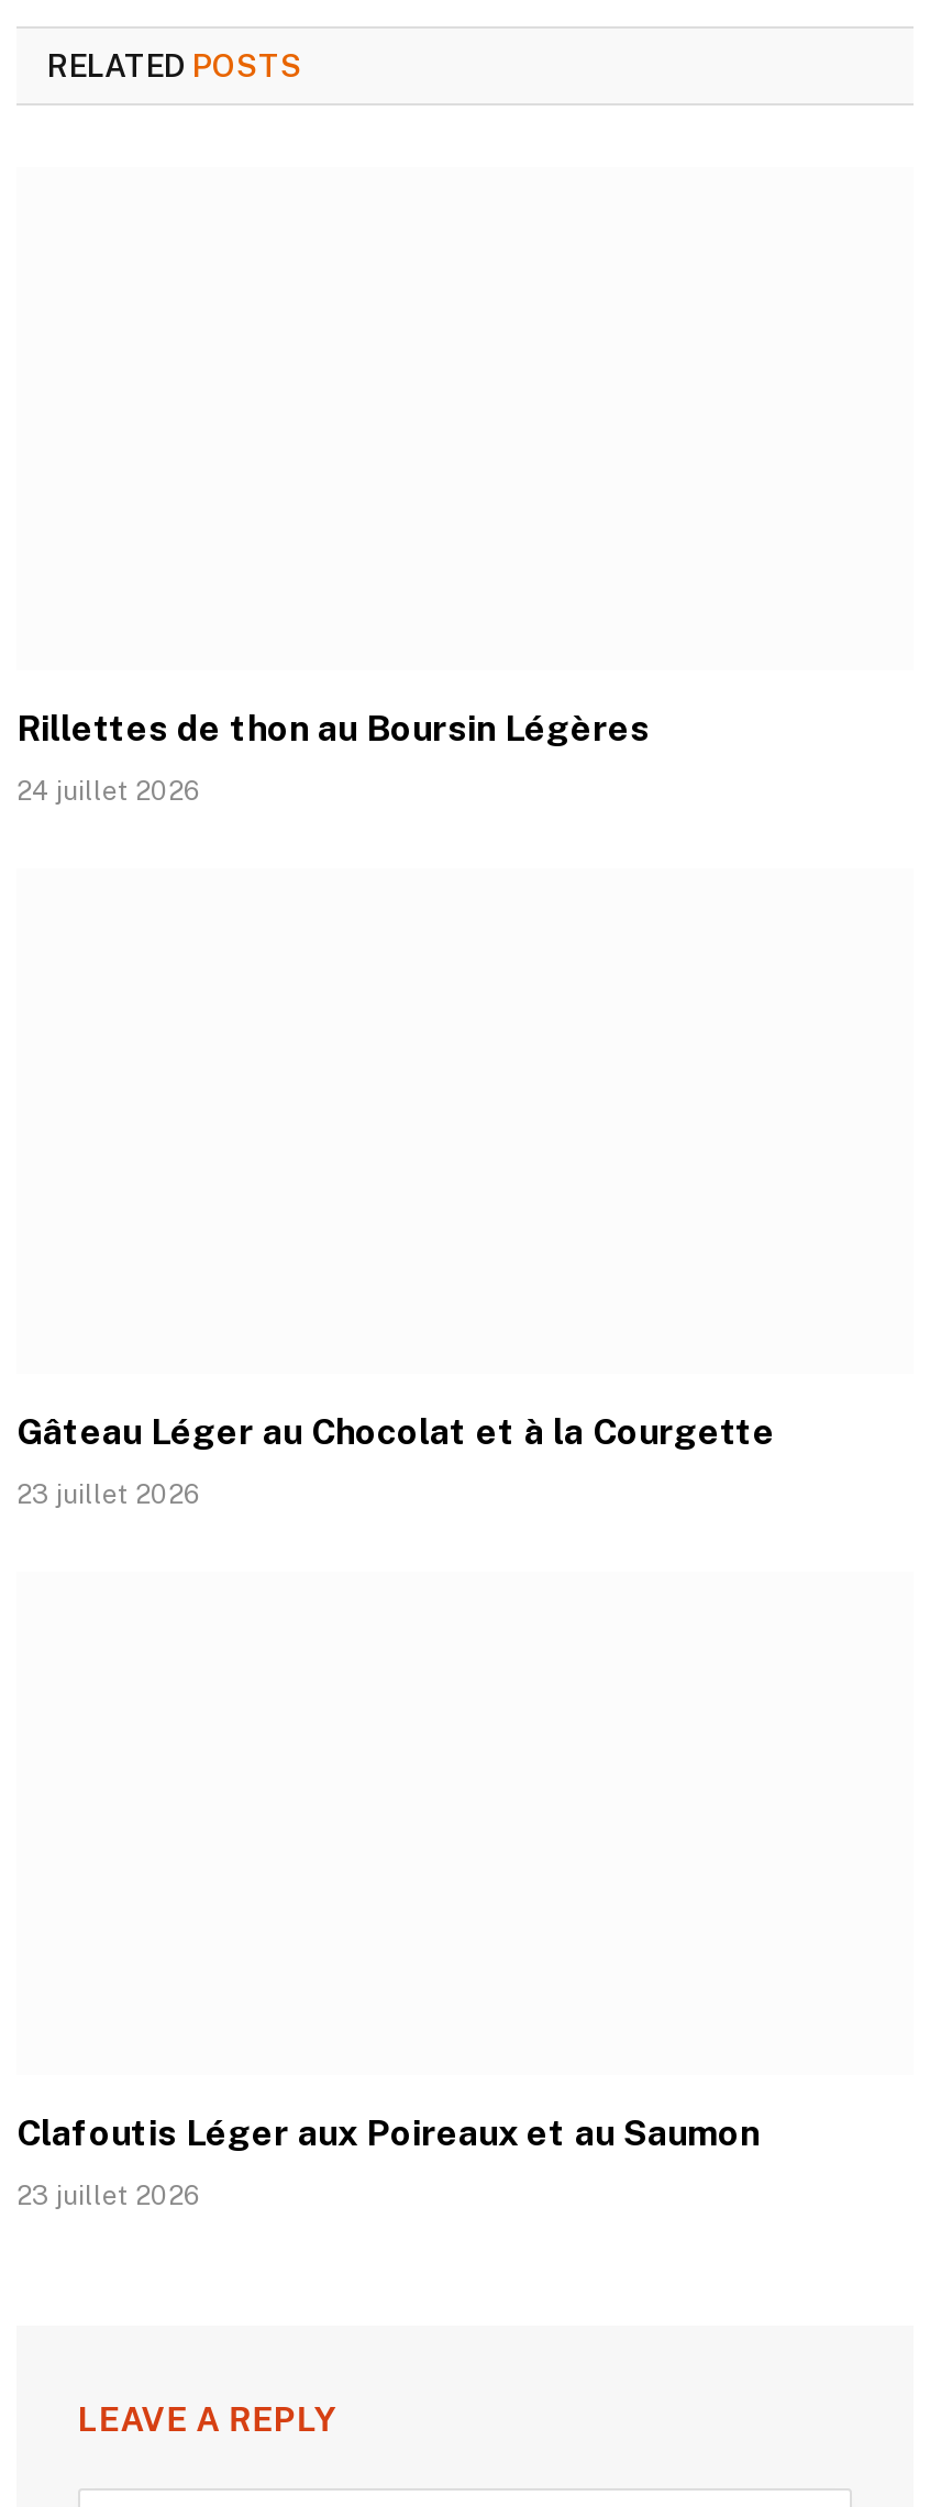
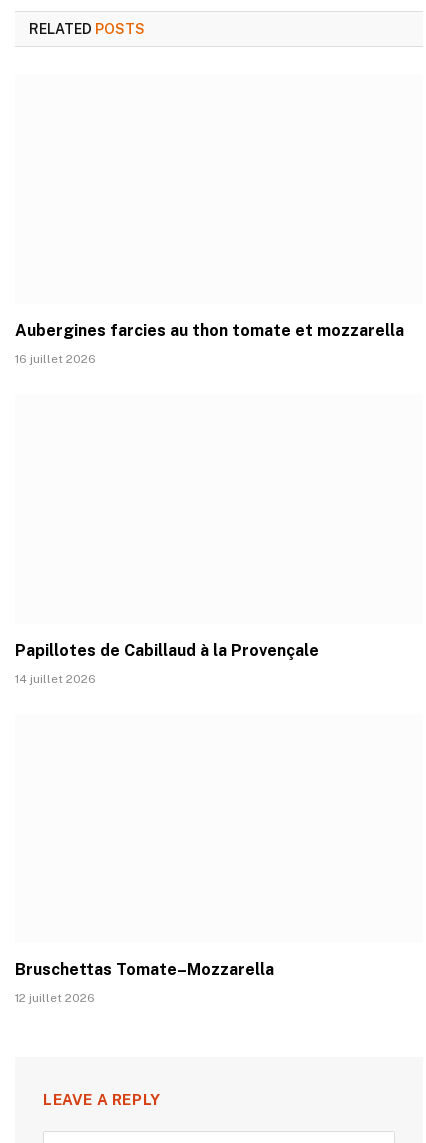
- Rillettes de thon au Boursin Légères
+ Aubergines farcies au thon tomate et mozzarella

- 24 juillet 2026
+ 16 juillet 2026

- Gâteau Léger au Chocolat et à la Courgette
+ Papillotes de Cabillaud à la Provençale

- 23 juillet 2026
+ 14 juillet 2026

- Clafoutis Léger aux Poireaux et au Saumon
+ Bruschettas Tomate–Mozzarella

- 23 juillet 2026
+ 12 juillet 2026
